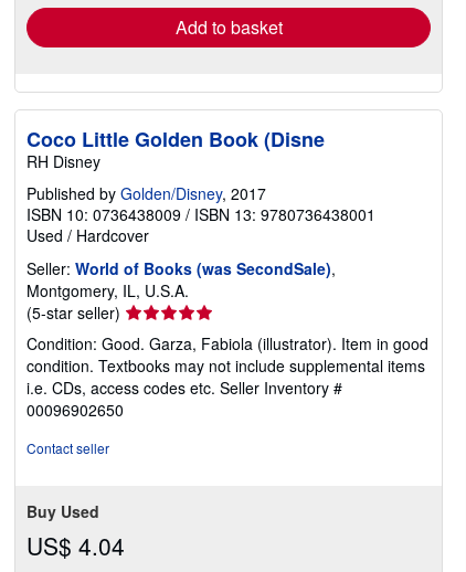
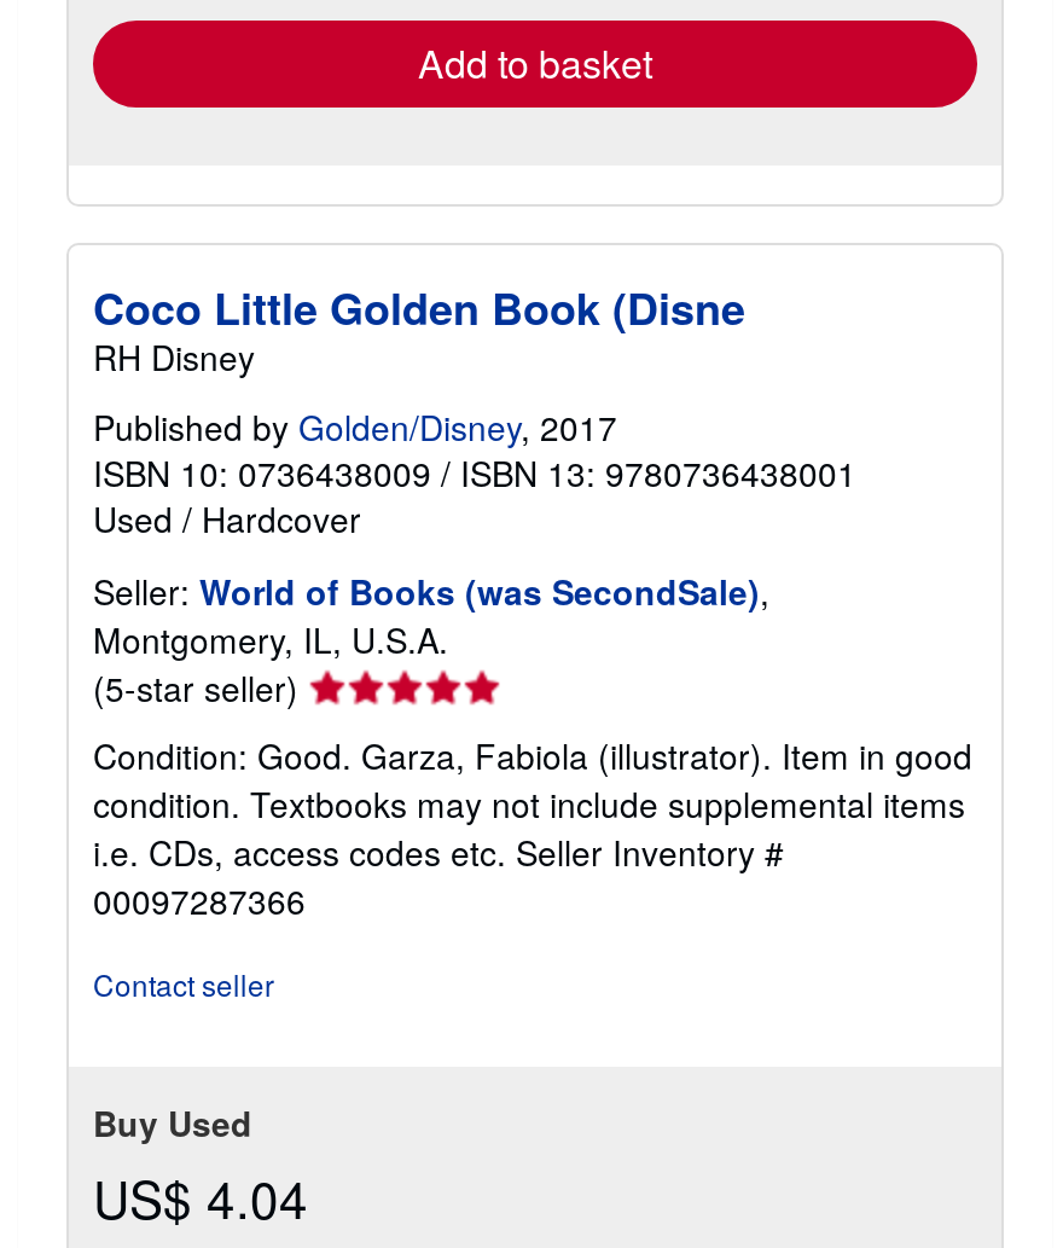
- 00096902650
+ 00097287366
